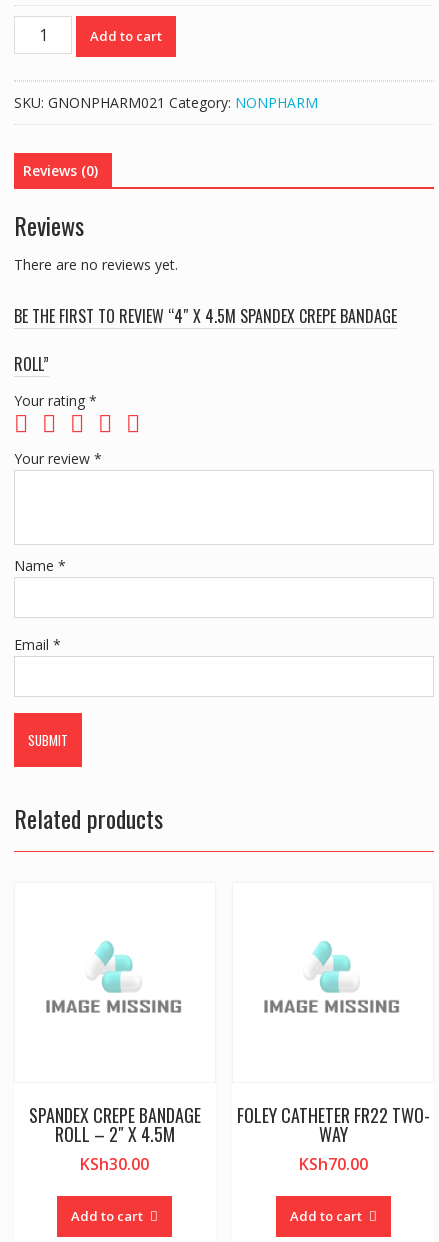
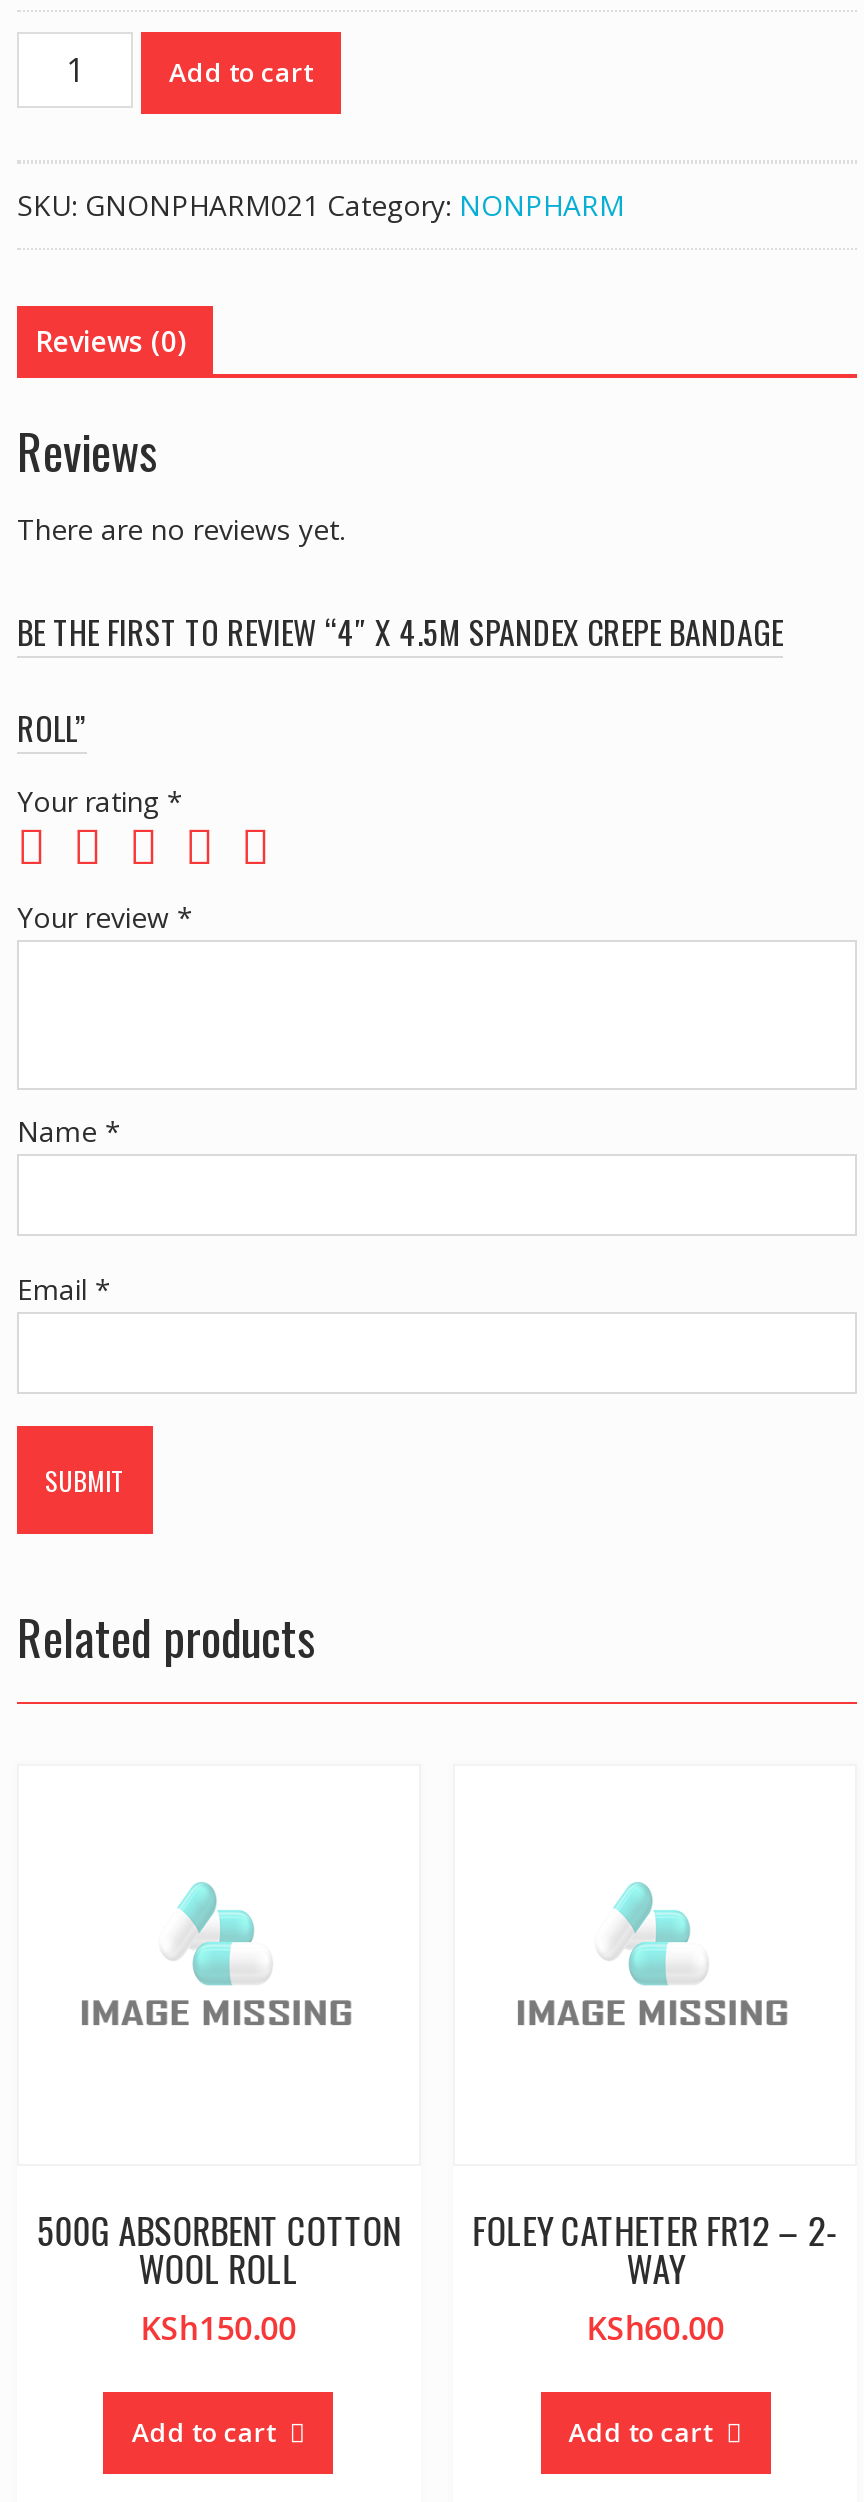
- SPANDEX CREPE BANDAGE
- ROLL – 2″ X 4.5M
- KSh30.00
+ 500G ABSORBENT COTTON
+ WOOL ROLL
+ KSh150.00

- FOLEY CATHETER FR22 TWO-
+ FOLEY CATHETER FR12 – 2-

- KSh70.00
+ KSh60.00
